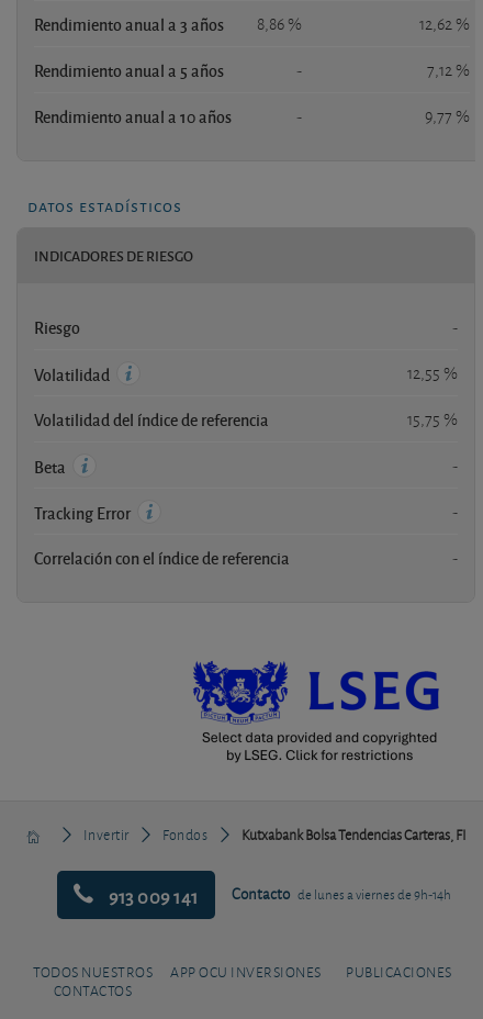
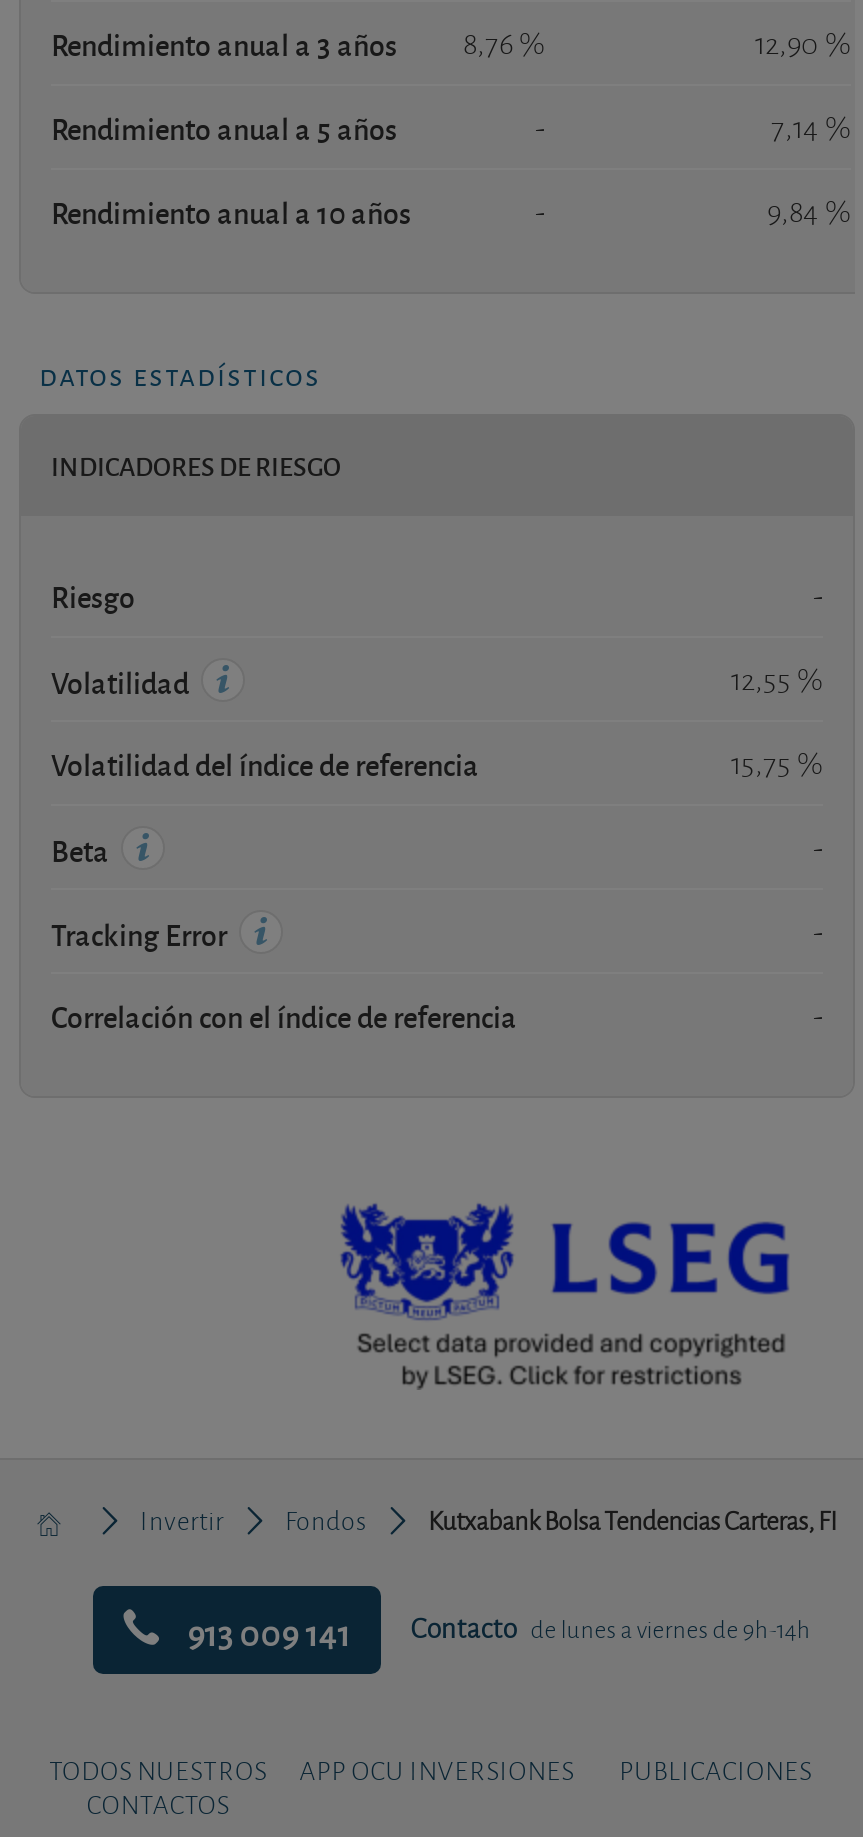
- Rendimiento anual a 3 años 8,86 %
+ Rendimiento anual a 3 años 8,76 %

- 12,62 %
+ 12,90 %

- 7,12 %
+ 7,14 %

- 9,77 %
+ 9,84 %
